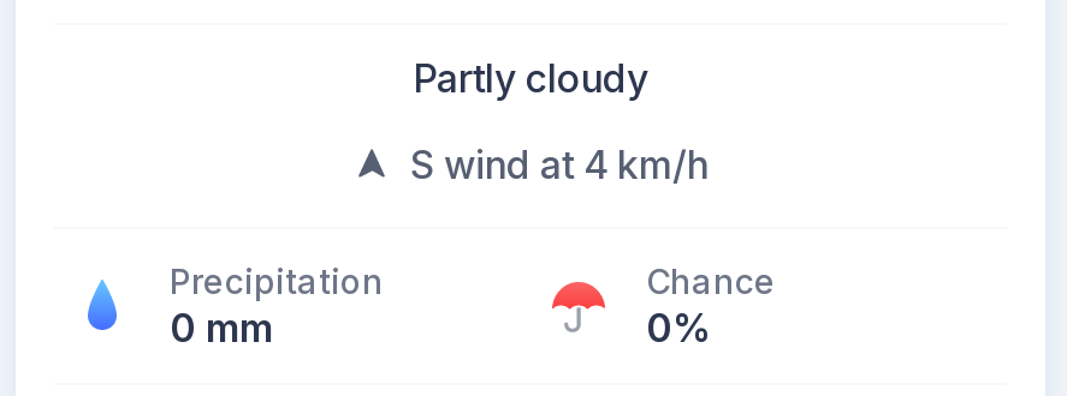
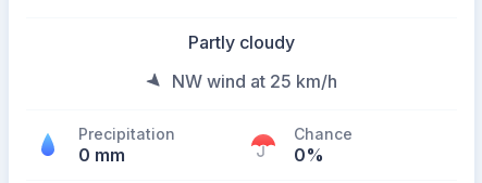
- S wind at 4 km/h
+ NW wind at 25 km/h
